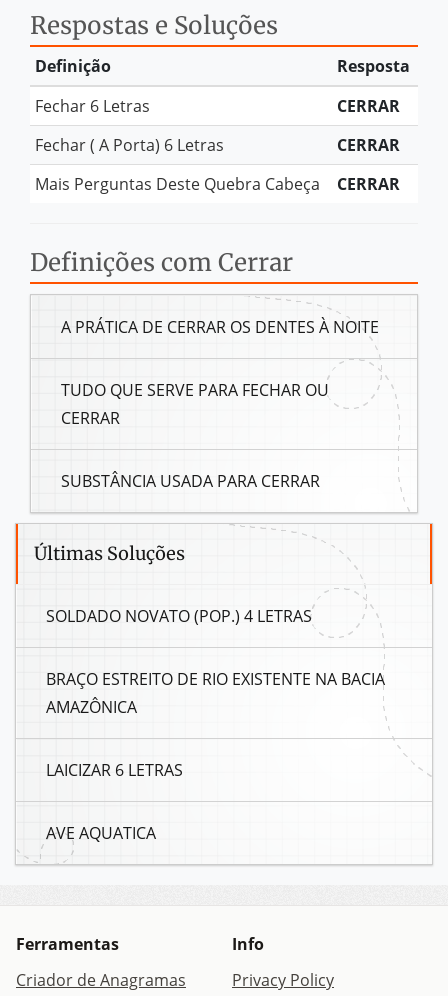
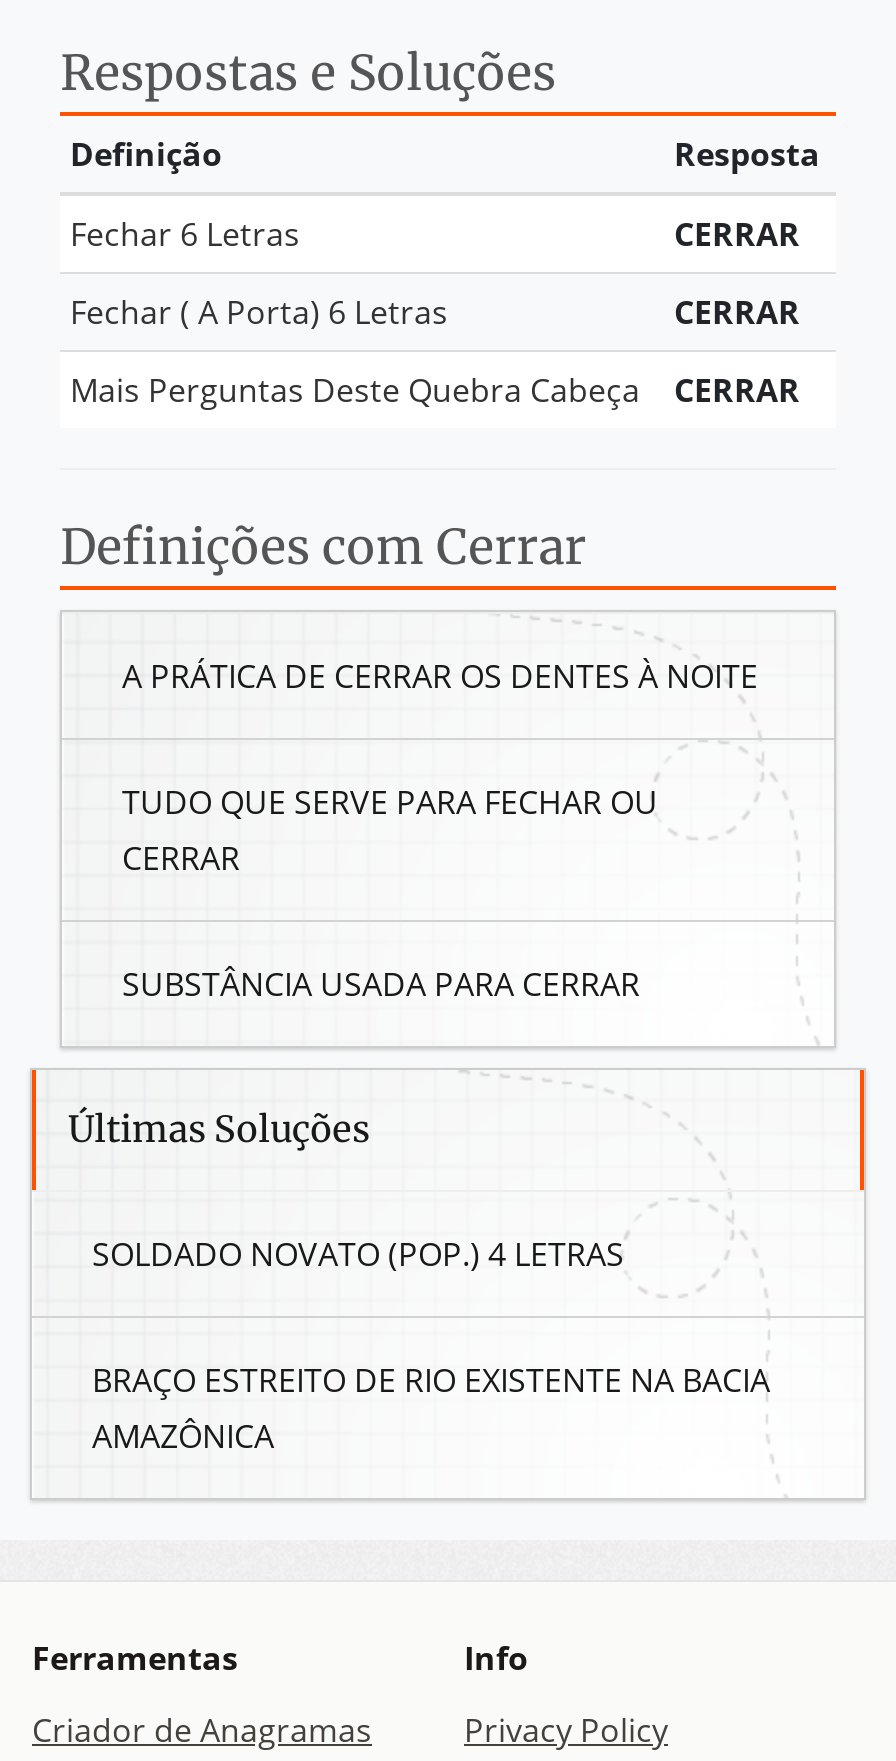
- LAICIZAR 6 LETRAS
- AVE AQUATICA
